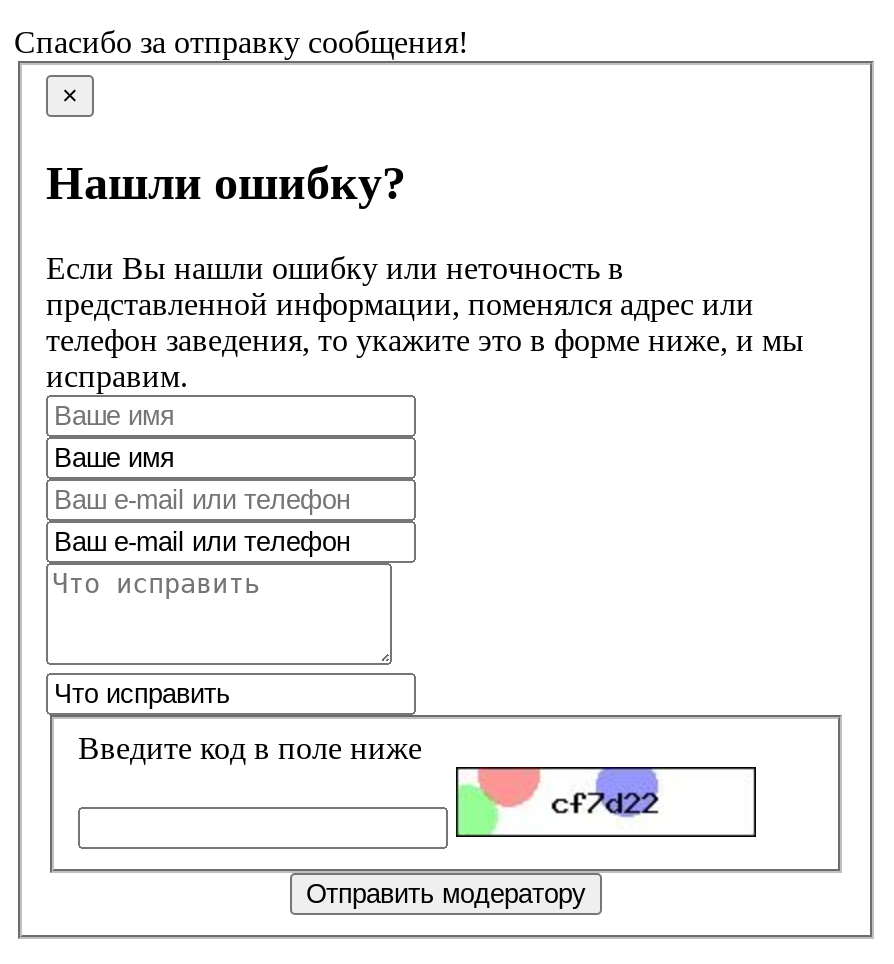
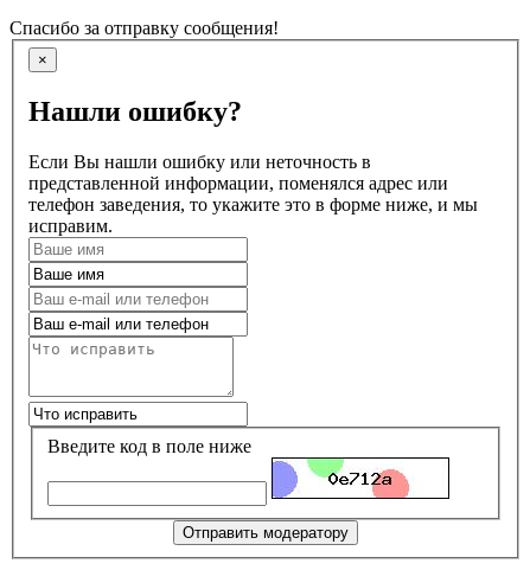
- [image]
+ [image]
